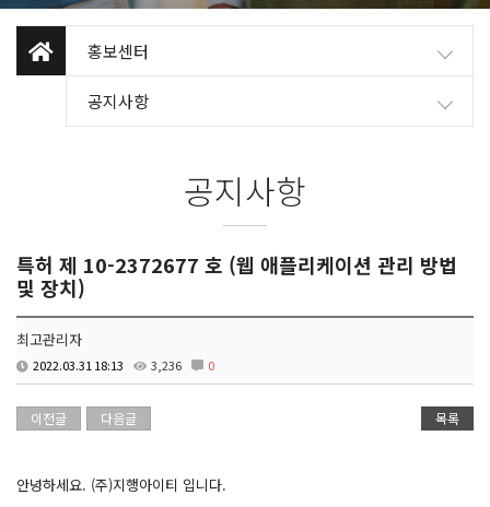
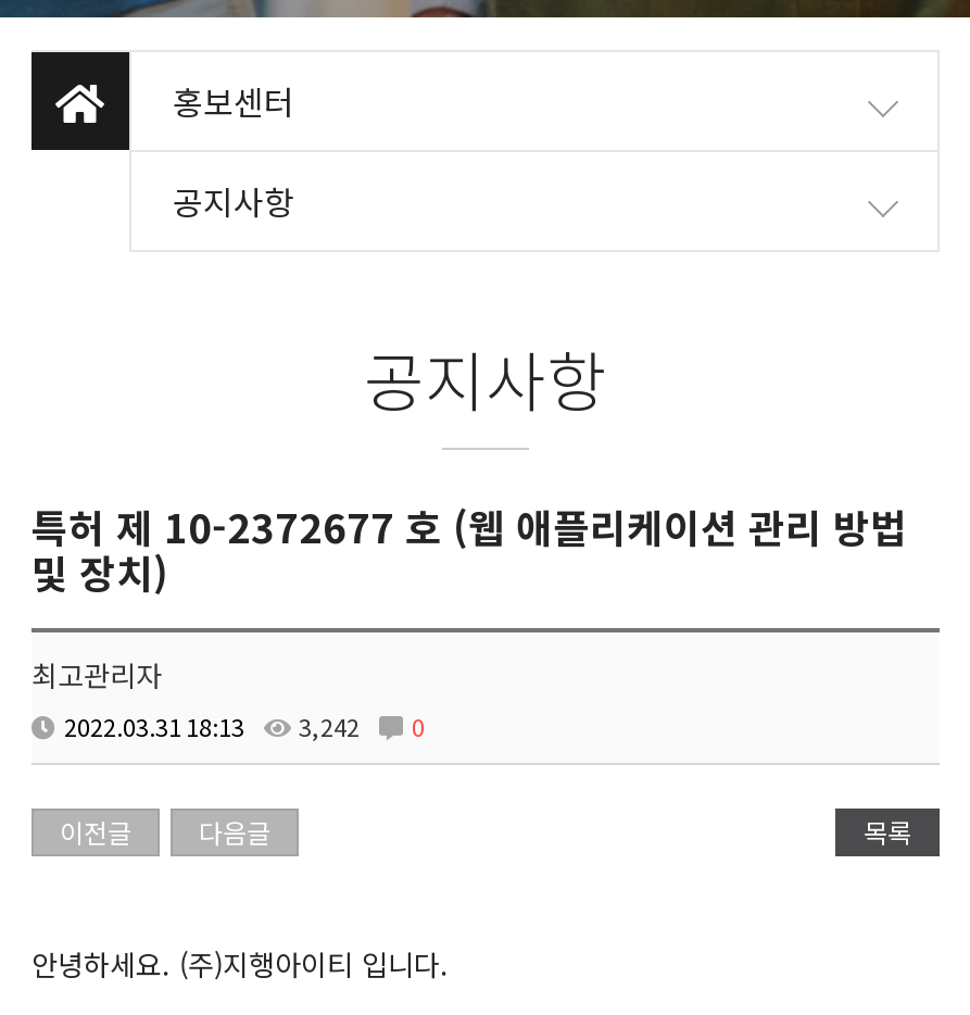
- 2022.03.31 18:13 3,236 0
+ 2022.03.31 18:13 3,242 0
